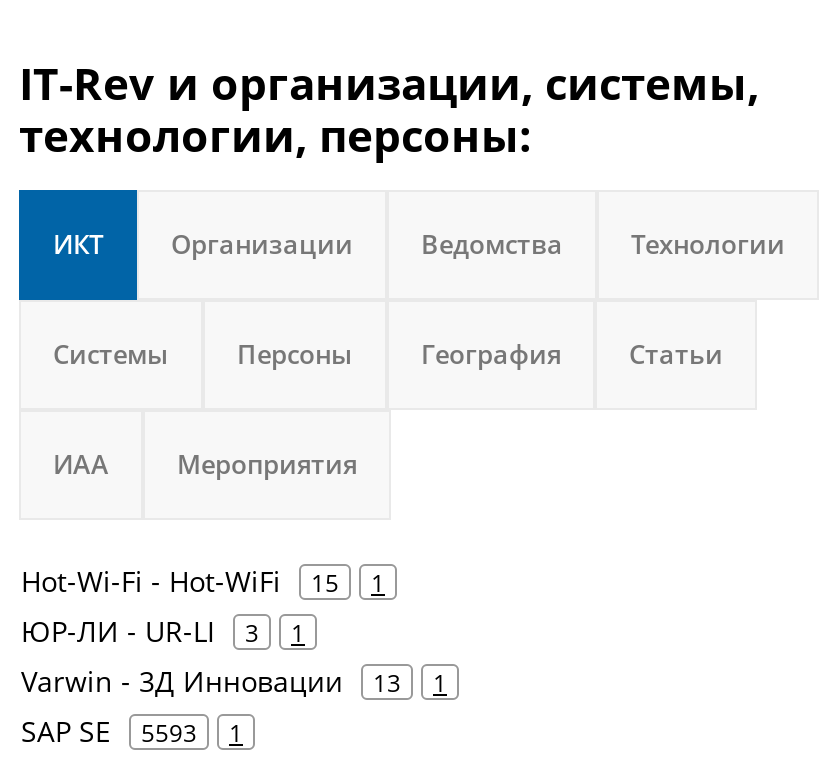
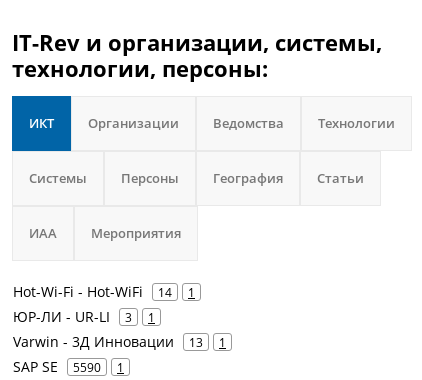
- Hot-Wi-Fi - Hot-WiFi 15 1
+ Hot-Wi-Fi - Hot-WiFi 14 1

- SAP SE 5593 1
+ SAP SE 5590 1
